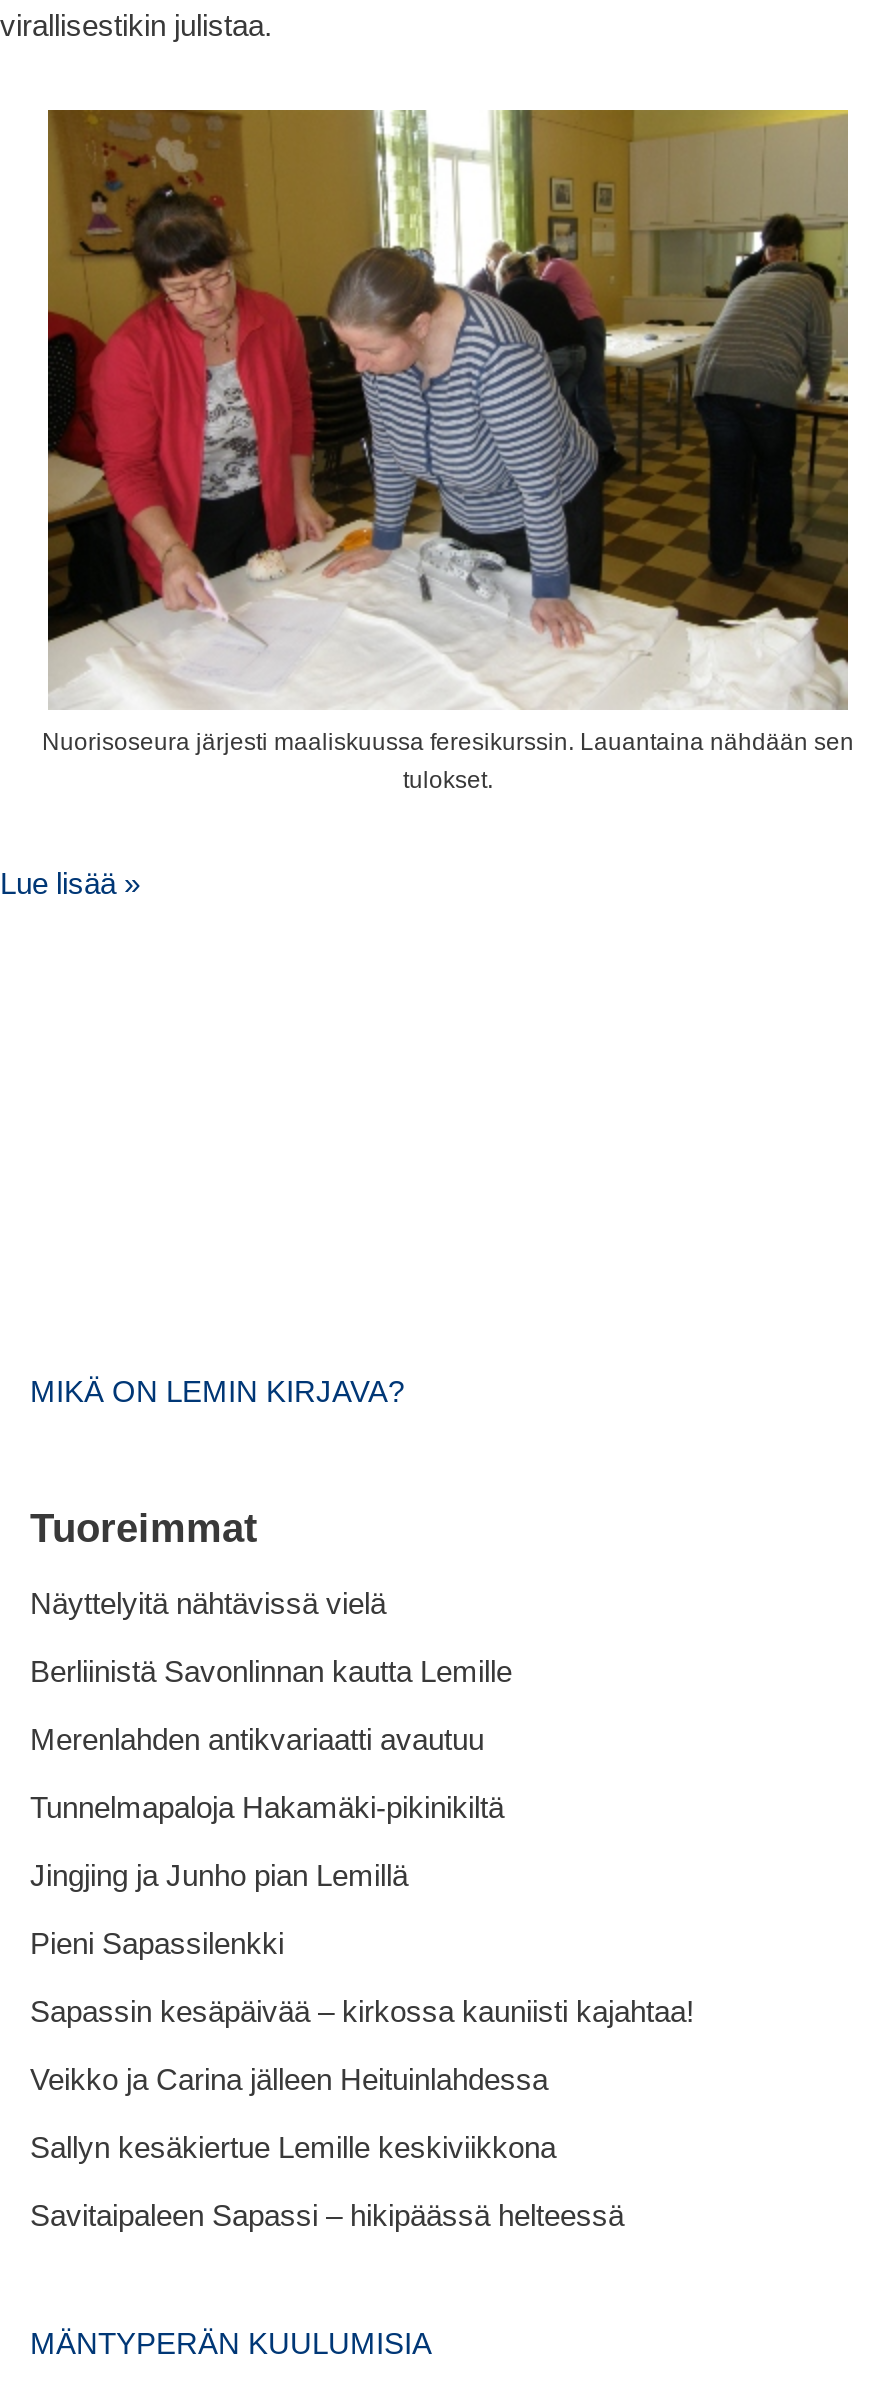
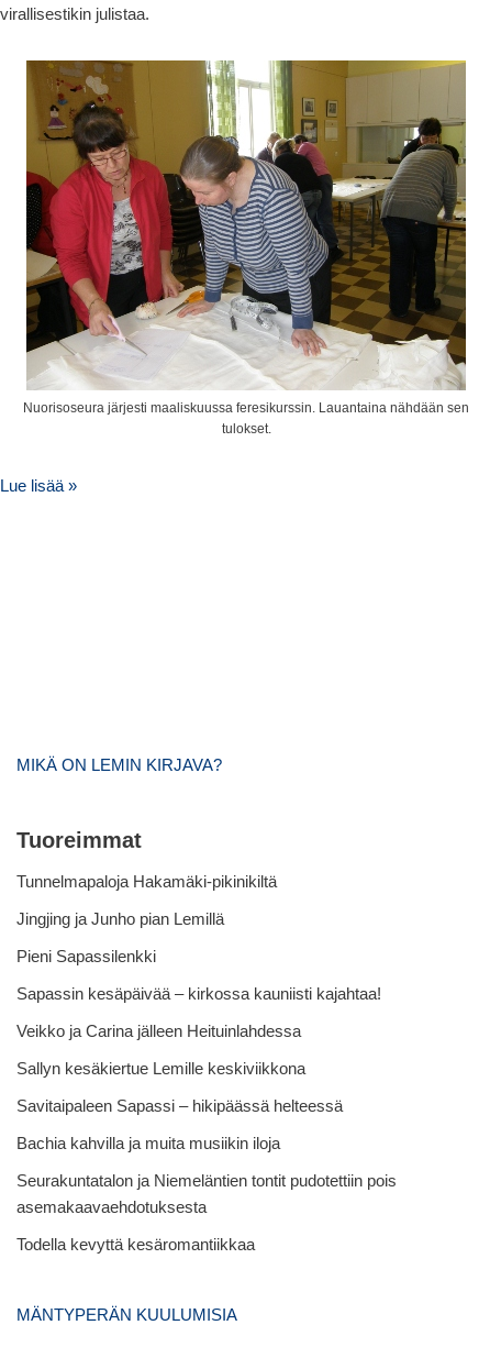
- Näyttelyitä nähtävissä vielä
- Berliinistä Savonlinnan kautta Lemille
- Merenlahden antikvariaatti avautuu

moved up: Tunnelmapaloja Hakamäki-pikinikiltä | Jingjing ja Junho pian Lemillä | Pieni Sapassilenkki | Sapassin kesäpäivää – kirkossa kauniisti kajahtaa! | Veikko ja Carina jälleen Heituinlahdessa | Sallyn kesäkiertue Lemille keskiviikkona | Savitaipaleen Sapassi – hikipäässä helteessä

+ Bachia kahvilla ja muita musiikin iloja
+ Seurakuntatalon ja Niemeläntien tontit pudotettiin pois
+ asemakaavaehdotuksesta
+ Todella kevyttä kesäromantiikkaa
